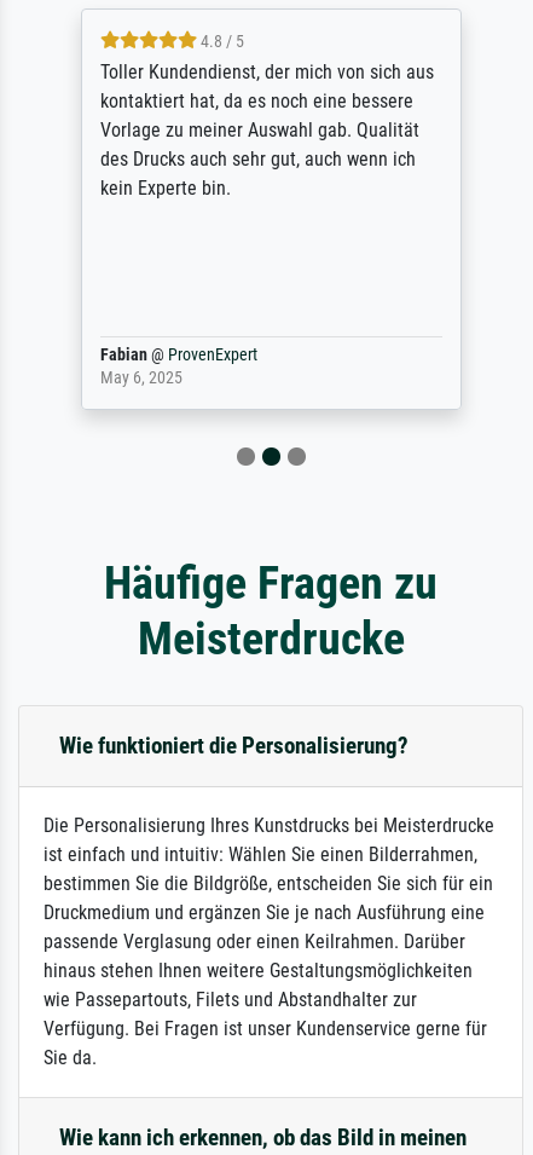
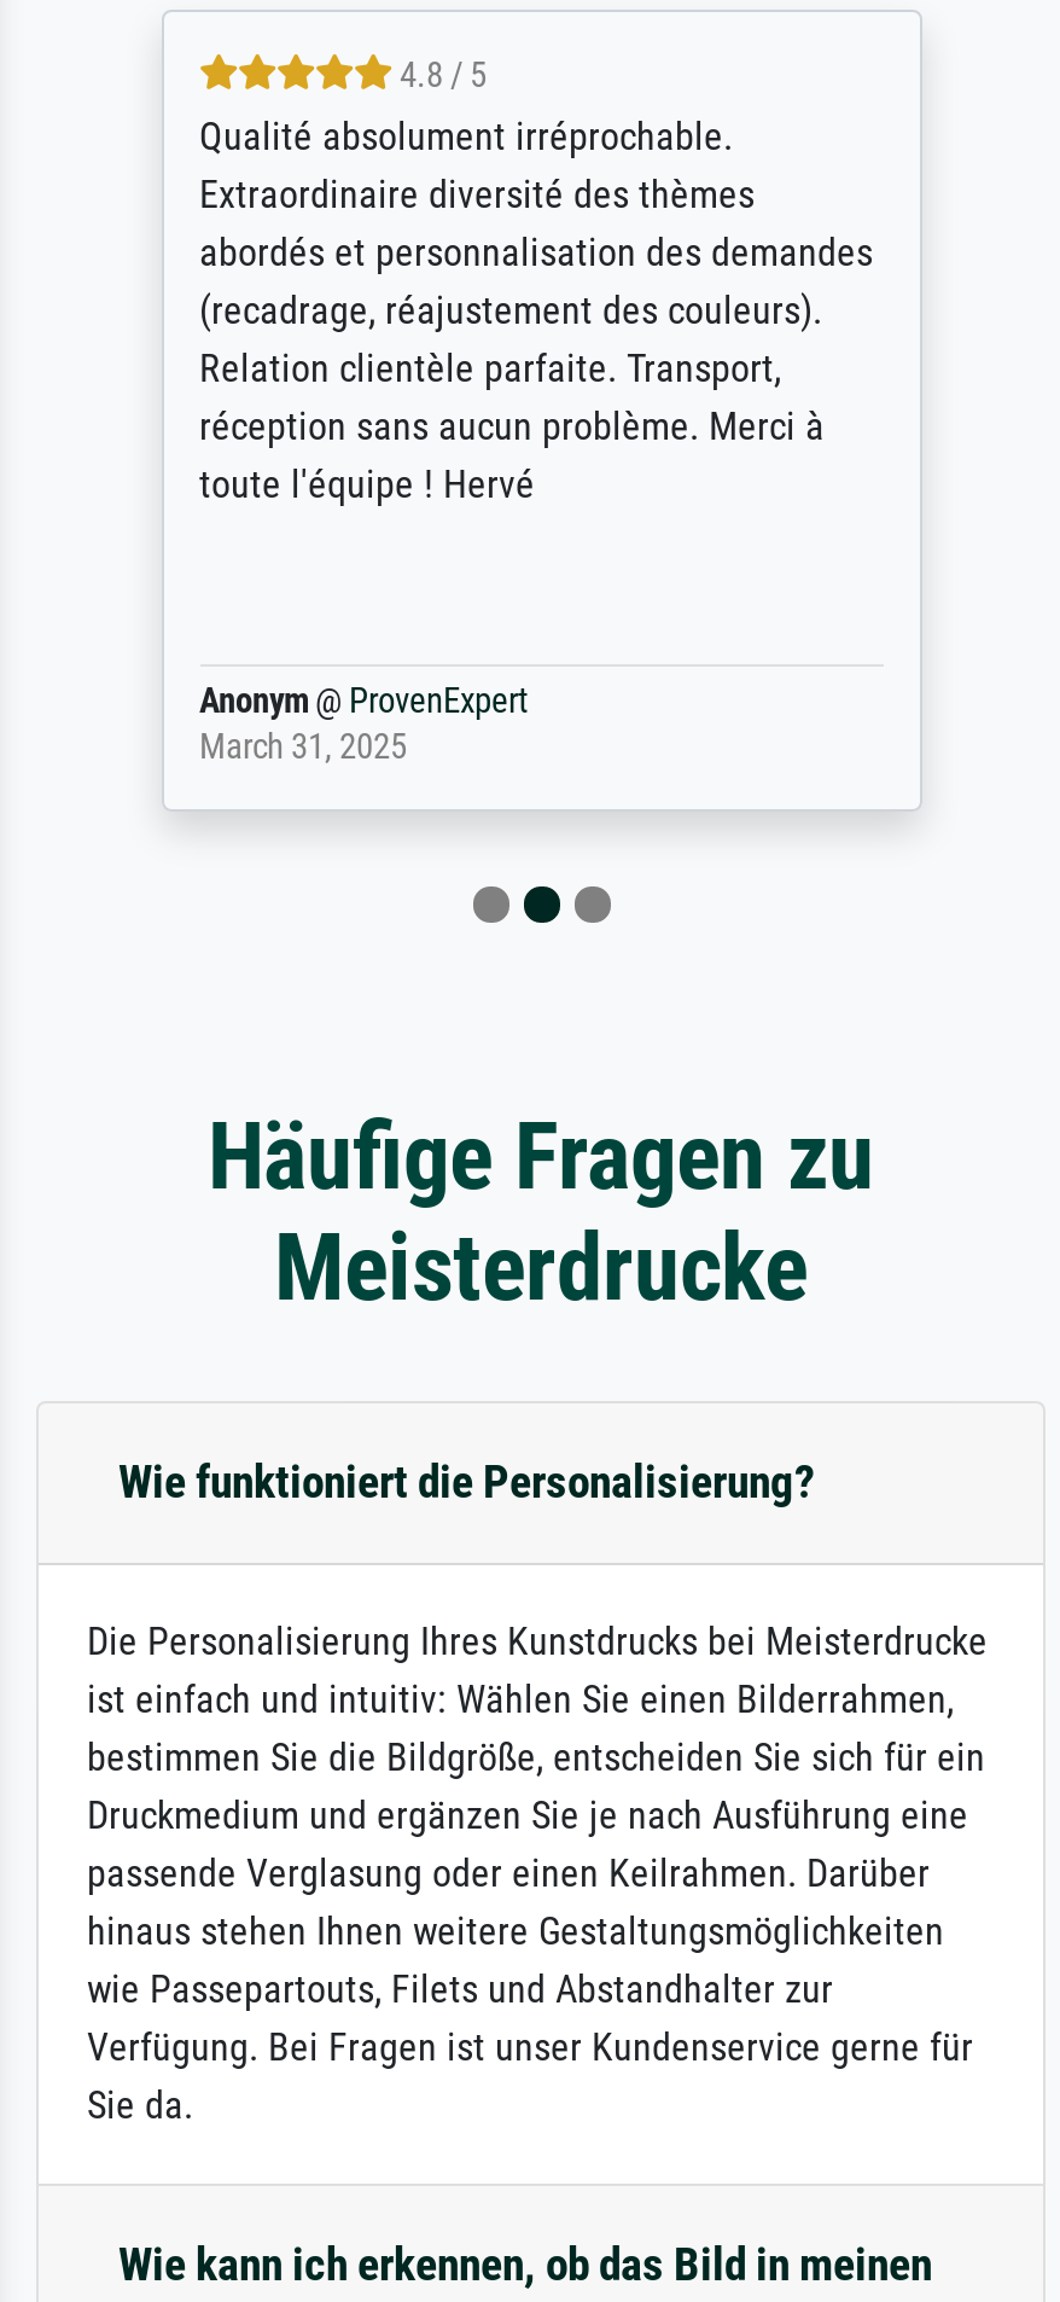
- Toller Kundendienst, der mich von sich aus
- kontaktiert hat, da es noch eine bessere
- Vorlage zu meiner Auswahl gab. Qualität
- des Drucks auch sehr gut, auch wenn ich
- kein Experte bin.
+ Qualité absolument irréprochable.
+ Extraordinaire diversité des thèmes
+ abordés et personnalisation des demandes
+ (recadrage, réajustement des couleurs).
+ Relation clientèle parfaite. Transport,
+ réception sans aucun problème. Merci à
+ toute l'équipe ! Hervé

- Fabian @ ProvenExpert
- May 6, 2025
+ Anonym @ ProvenExpert
+ March 31, 2025
